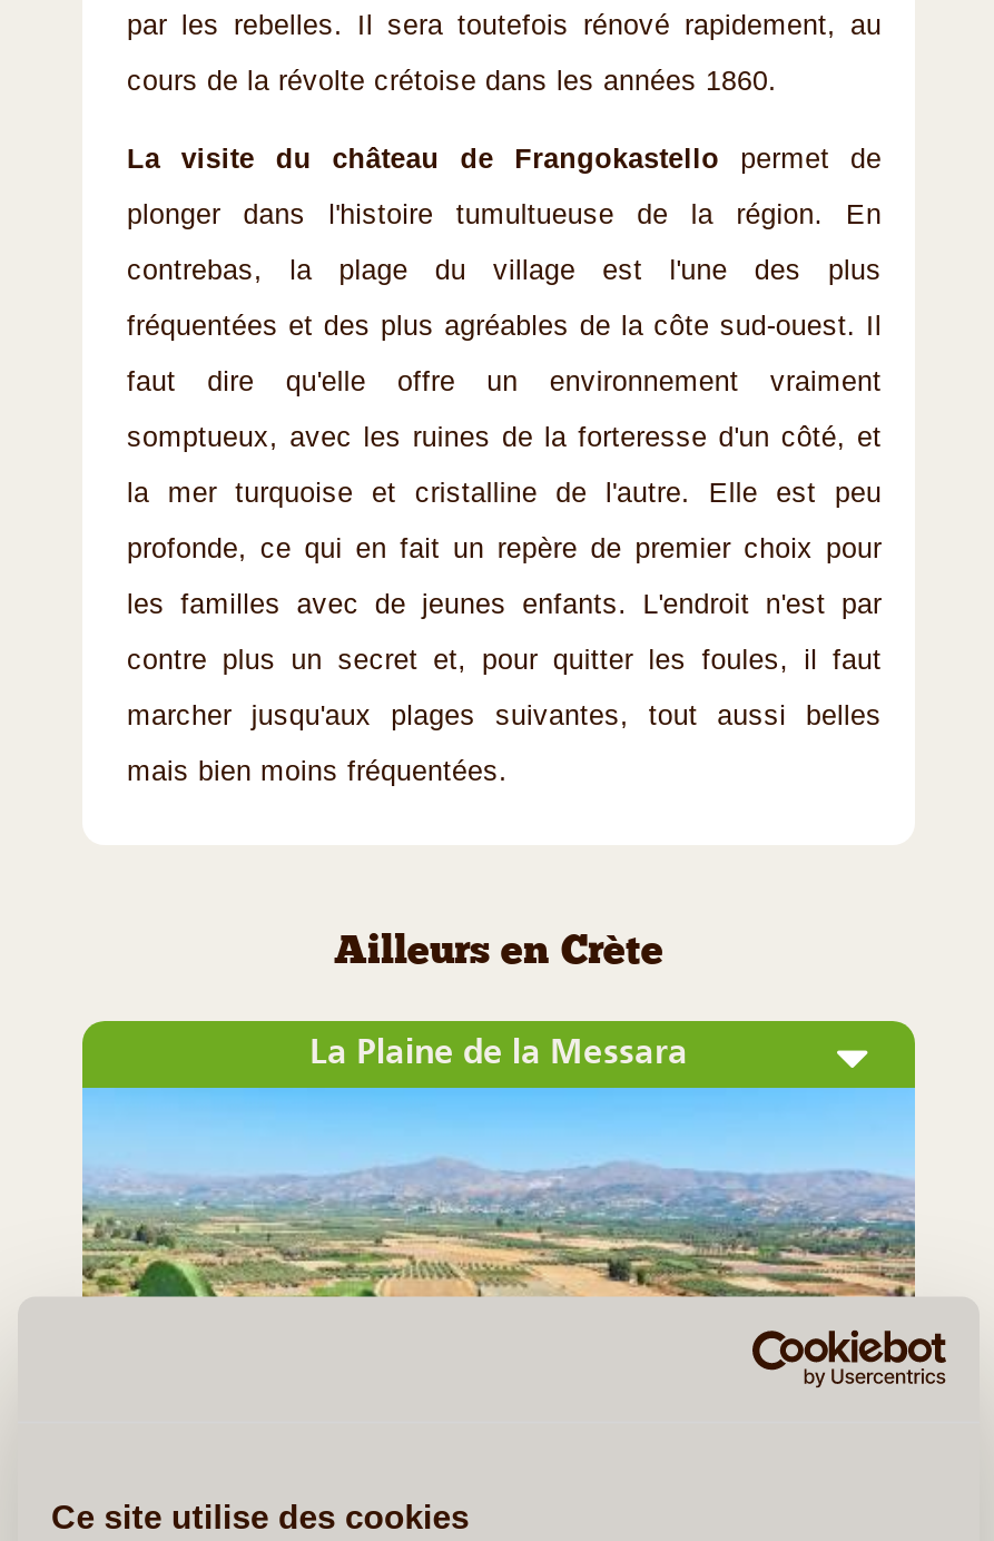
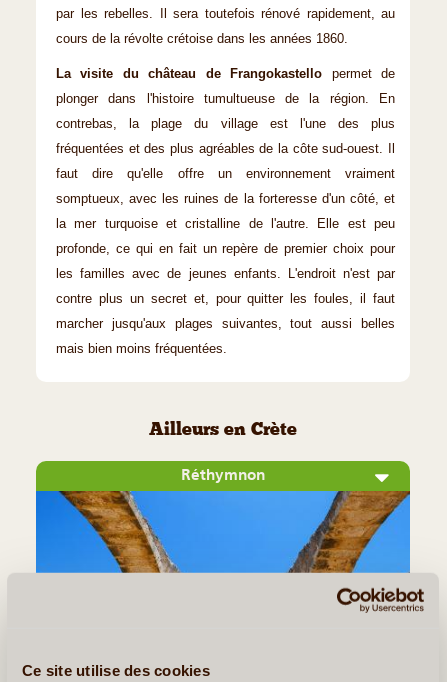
- La Plaine de la Messara
+ Réthymnon

- [image]
+ [image]
